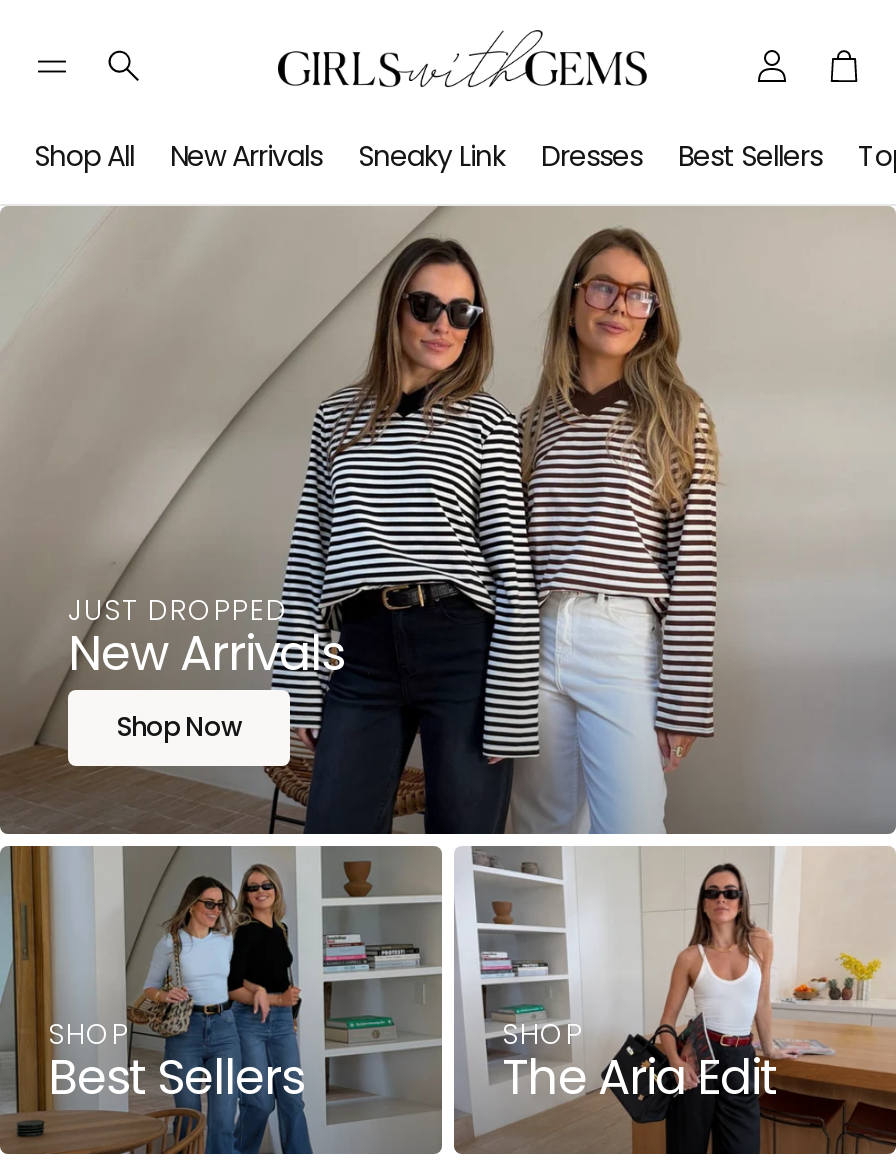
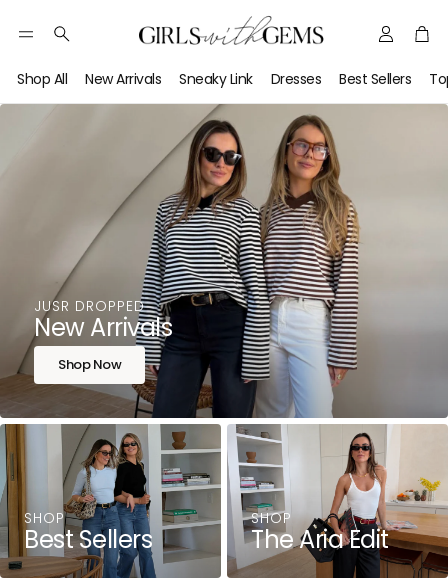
- JUST DROPPED
+ JUSR DROPPED
